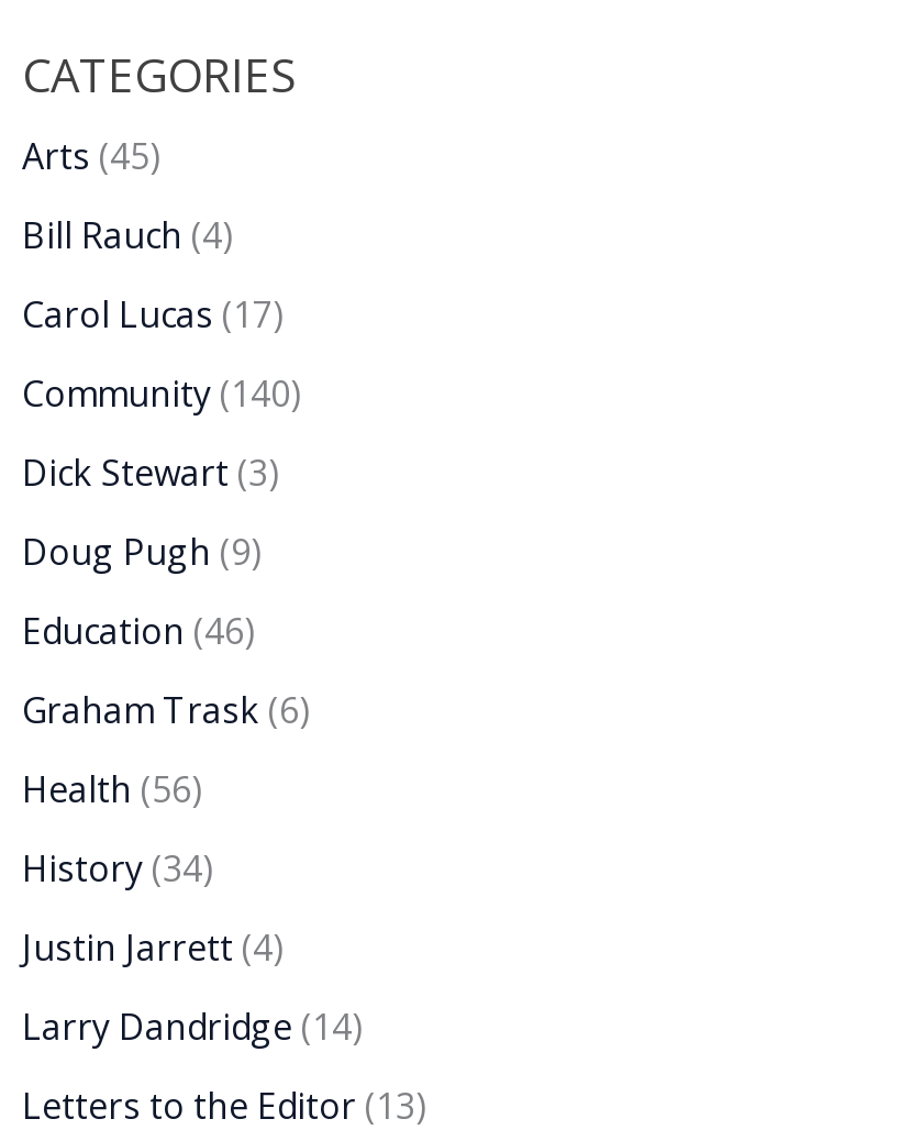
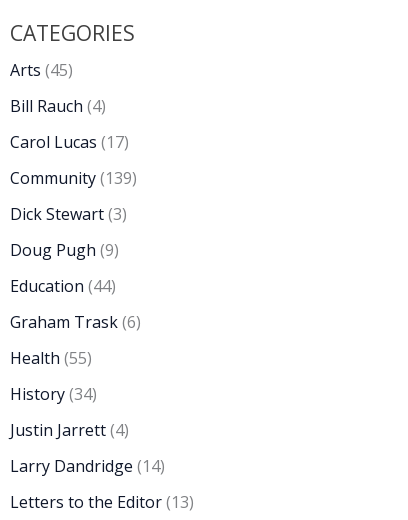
- Community (140)
+ Community (139)

- Education (46)
+ Education (44)

- Health (56)
+ Health (55)
